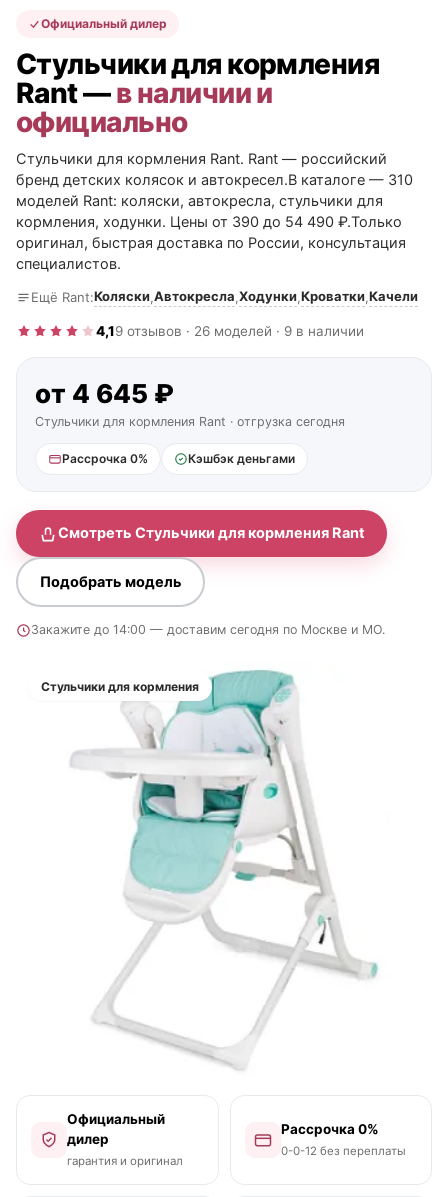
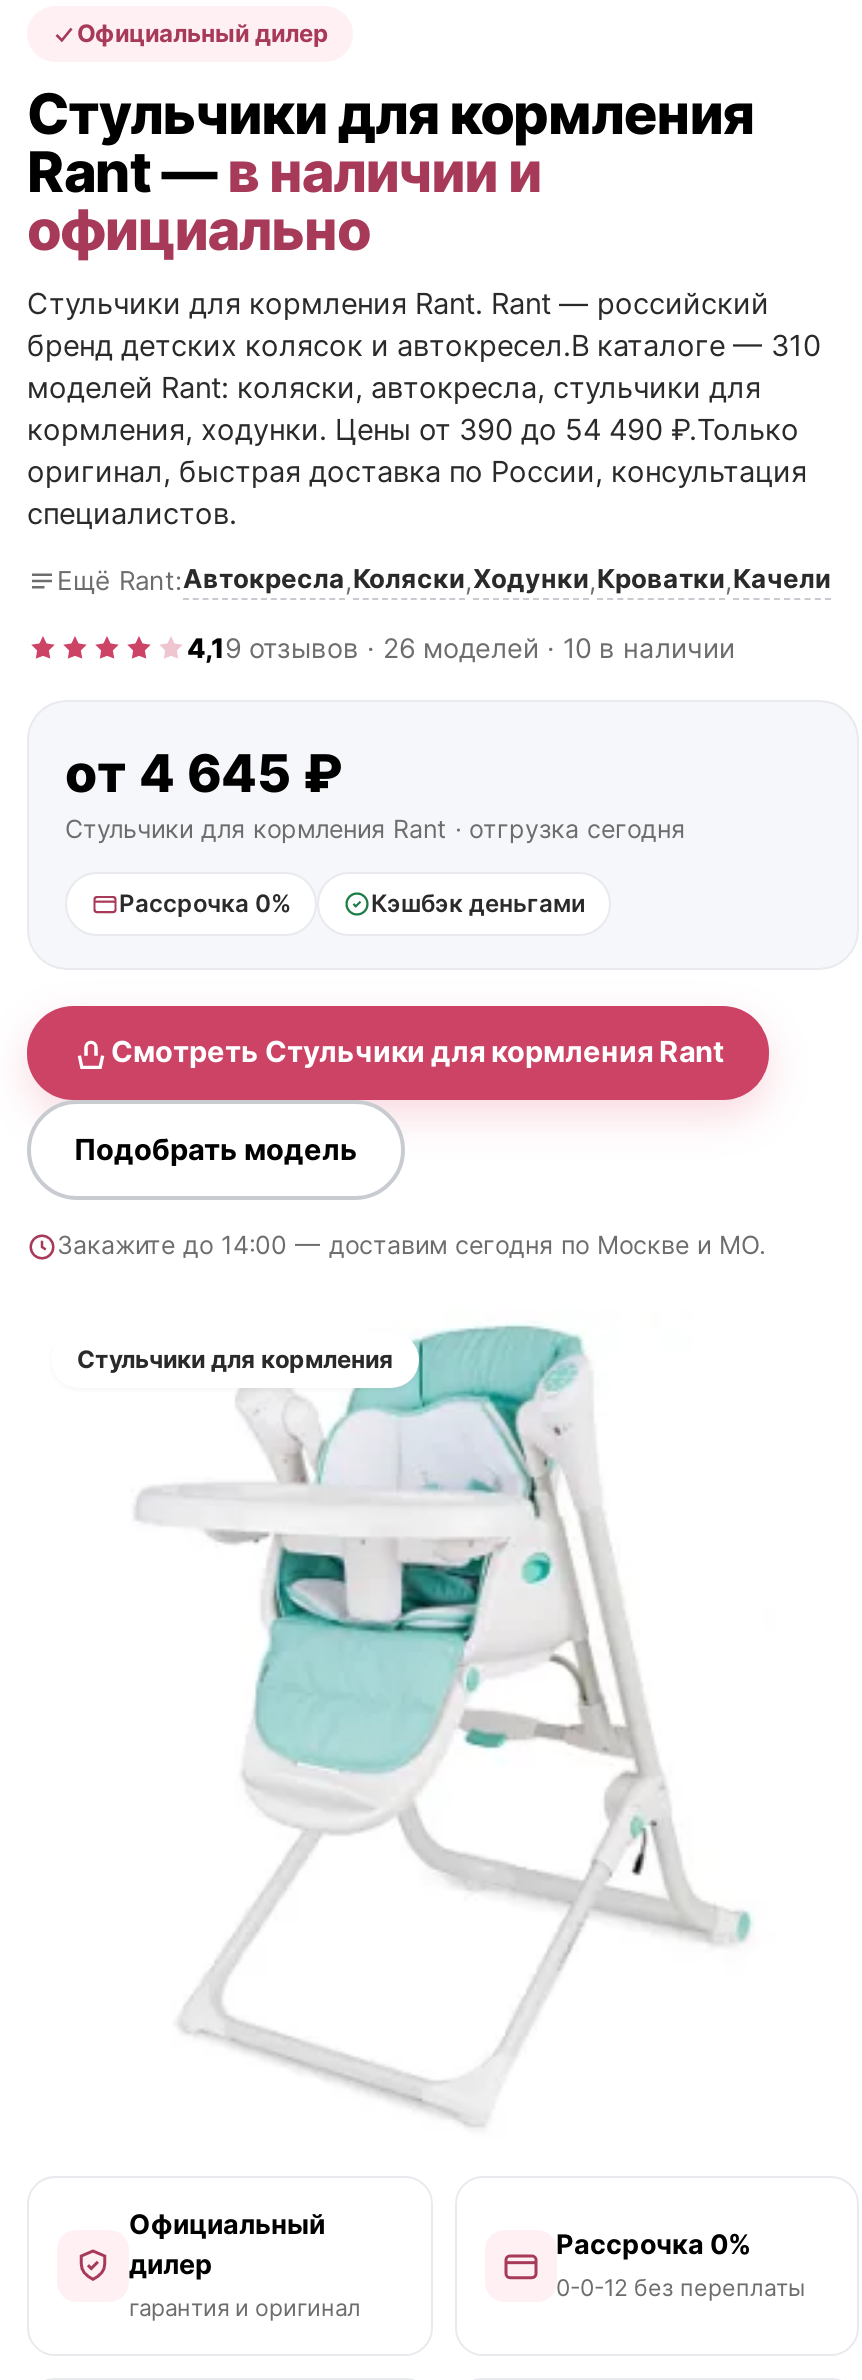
- Ещё Rant:Коляски,Автокресла,Ходунки,Кроватки,Качели
+ Ещё Rant:Автокресла,Коляски,Ходунки,Кроватки,Качели

- 4,19 отзывов · 26 моделей · 9 в наличии
+ 4,19 отзывов · 26 моделей · 10 в наличии
